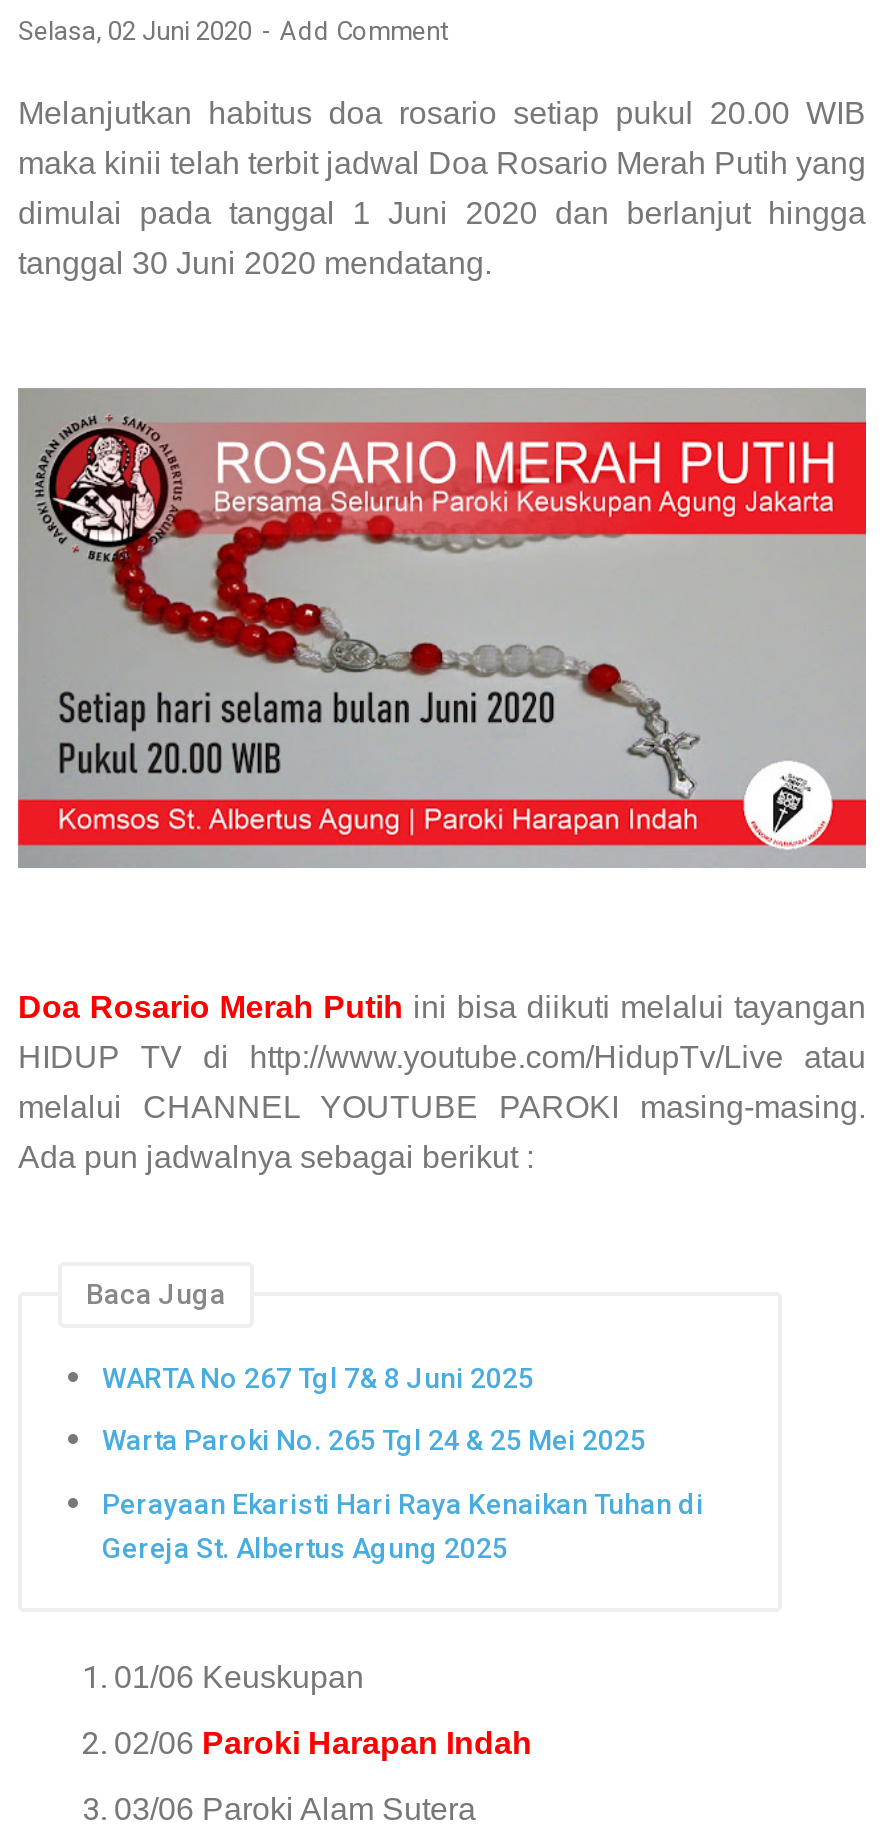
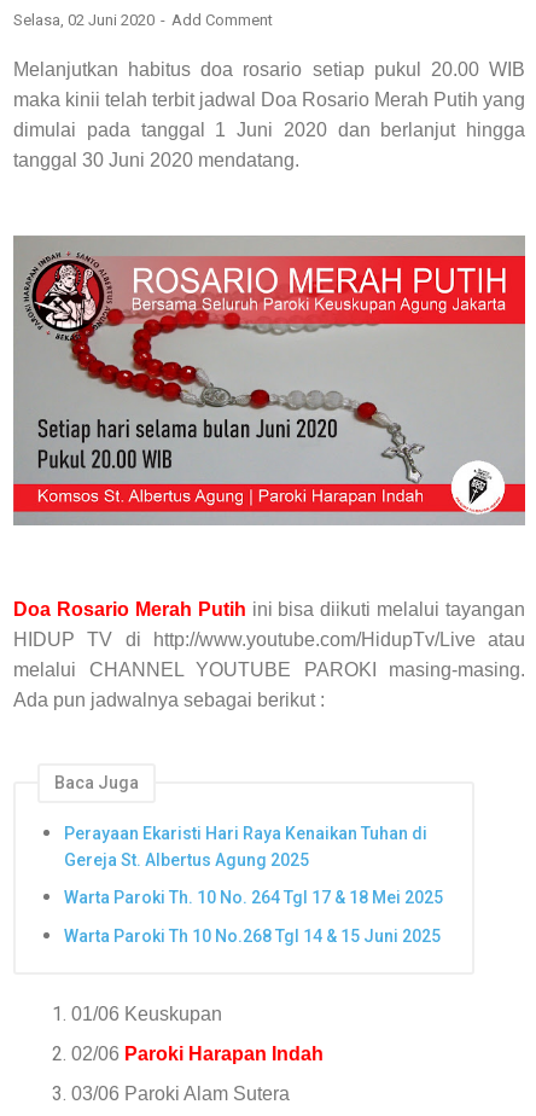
- WARTA No 267 Tgl 7& 8 Juni 2025
- Warta Paroki No. 265 Tgl 24 & 25 Mei 2025

moved up: Perayaan Ekaristi Hari Raya Kenaikan Tuhan di | Gereja St. Albertus Agung 2025

+ Warta Paroki Th. 10 No. 264 Tgl 17 & 18 Mei 2025
+ Warta Paroki Th 10 No.268 Tgl 14 & 15 Juni 2025
